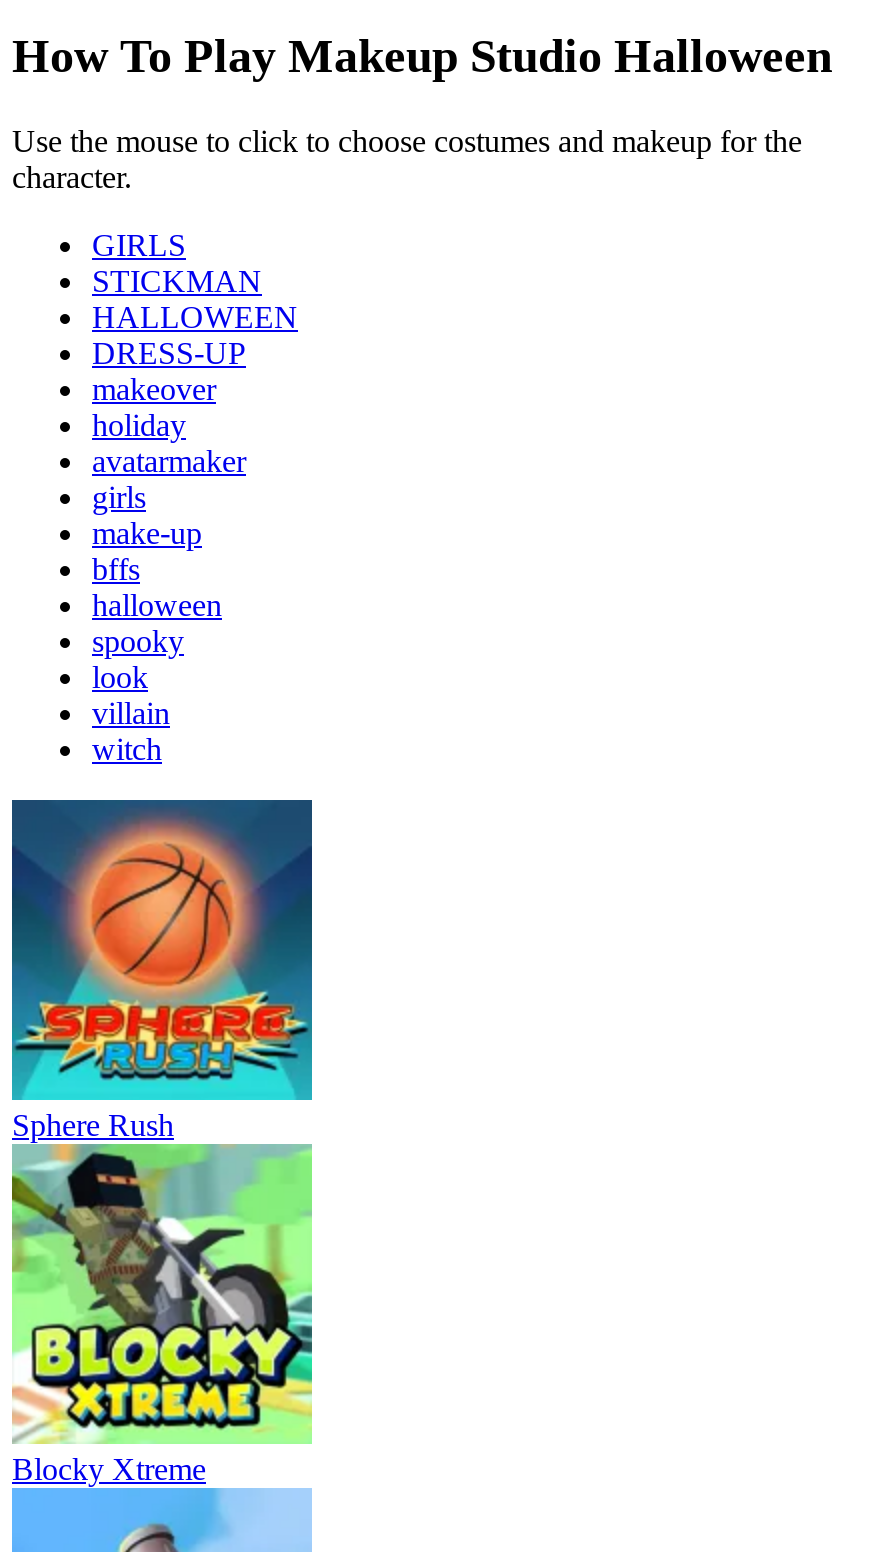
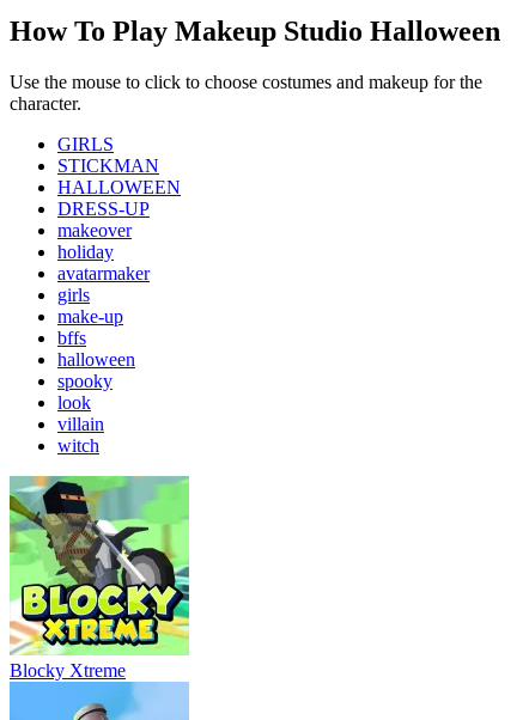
- [image]
- Sphere Rush
